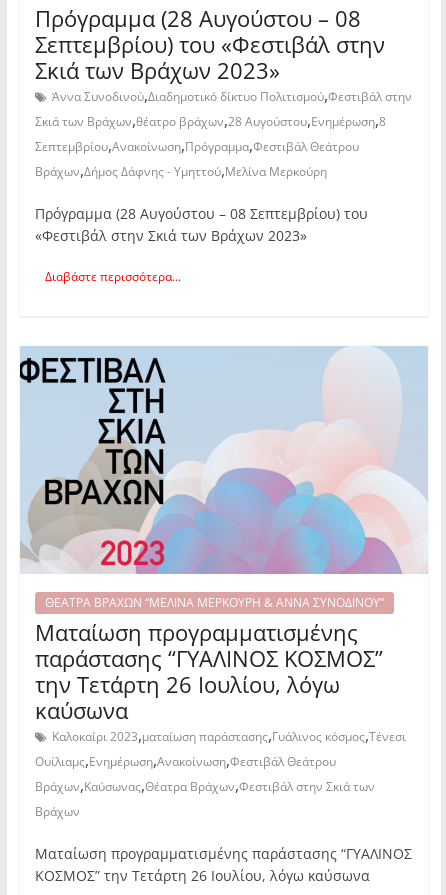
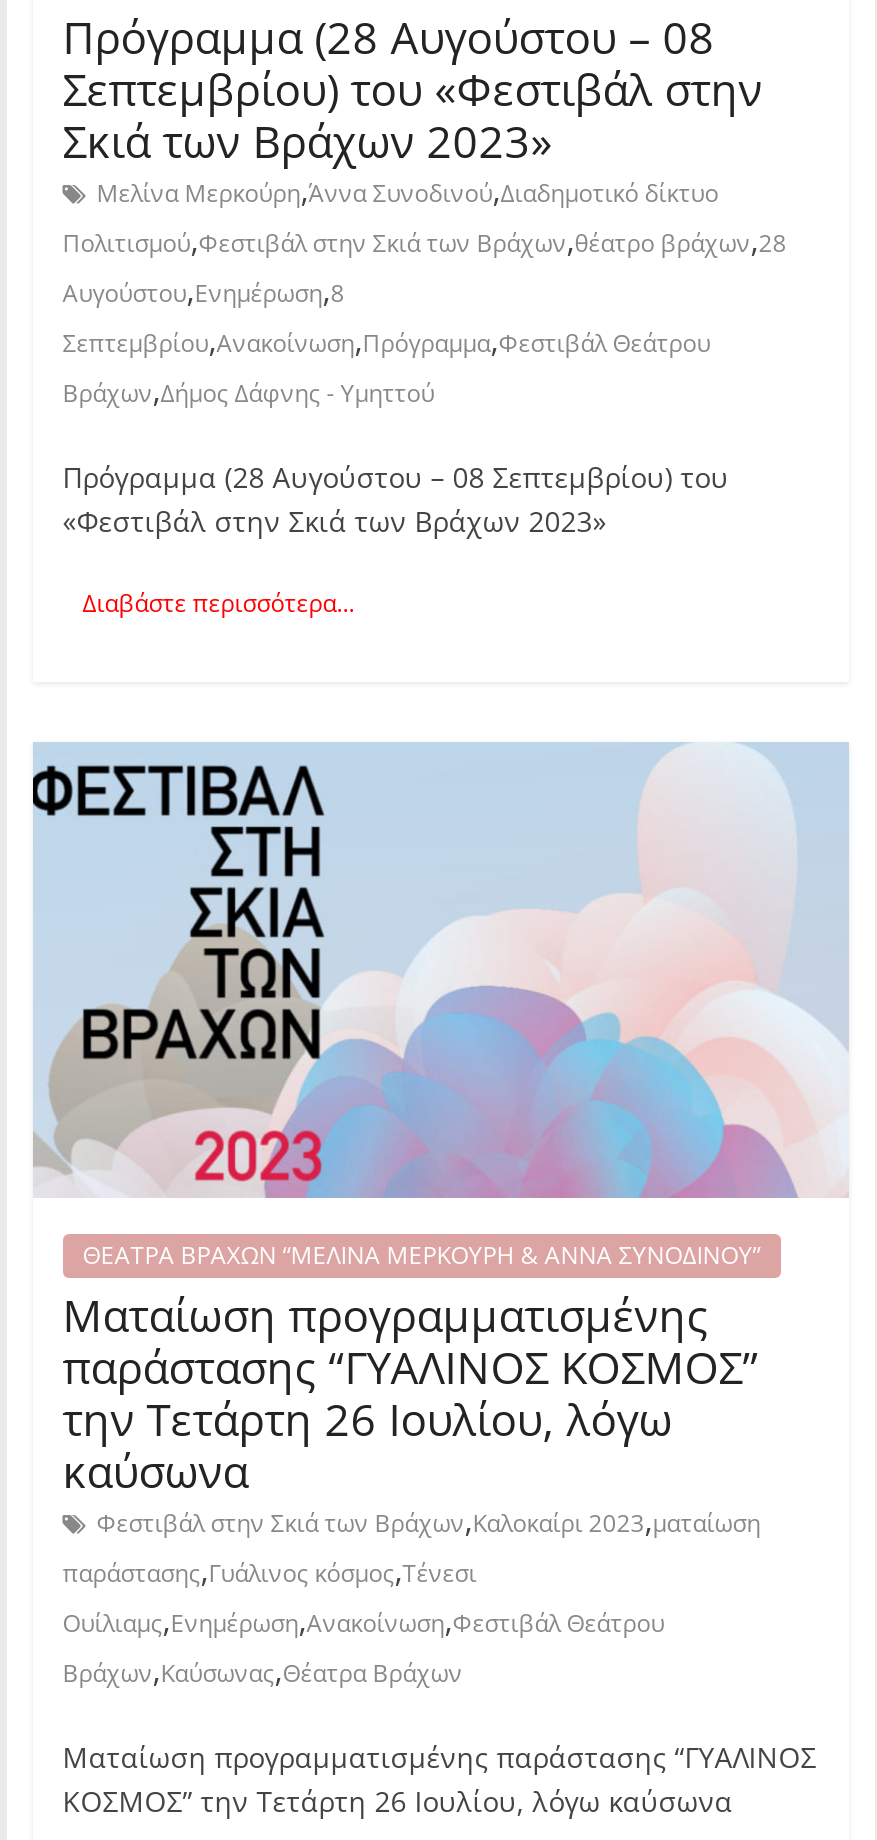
- Άννα Συνοδινού,Διαδημοτικό δίκτυο Πολιτισμού,Φεστιβάλ στην
- Σκιά των Βράχων,θέατρο βράχων,28 Αυγούστου,Ενημέρωση,8
+ Μελίνα Μερκούρη,Άννα Συνοδινού,Διαδημοτικό δίκτυο
+ Πολιτισμού,Φεστιβάλ στην Σκιά των Βράχων,θέατρο βράχων,28
+ Αυγούστου,Ενημέρωση,8

- Βράχων,Δήμος Δάφνης - Υμηττού,Μελίνα Μερκούρη
+ Βράχων,Δήμος Δάφνης - Υμηττού

- Καλοκαίρι 2023,ματαίωση παράστασης,Γυάλινος κόσμος,Τένεσι
+ Φεστιβάλ στην Σκιά των Βράχων,Καλοκαίρι 2023,ματαίωση
+ παράστασης,Γυάλινος κόσμος,Τένεσι

moved down: Ουίλιαμς,Ενημέρωση,Ανακοίνωση,Φεστιβάλ Θεάτρου

- Βράχων,Καύσωνας,Θέατρα Βράχων,Φεστιβάλ στην Σκιά των
- Βράχων
+ Βράχων,Καύσωνας,Θέατρα Βράχων
